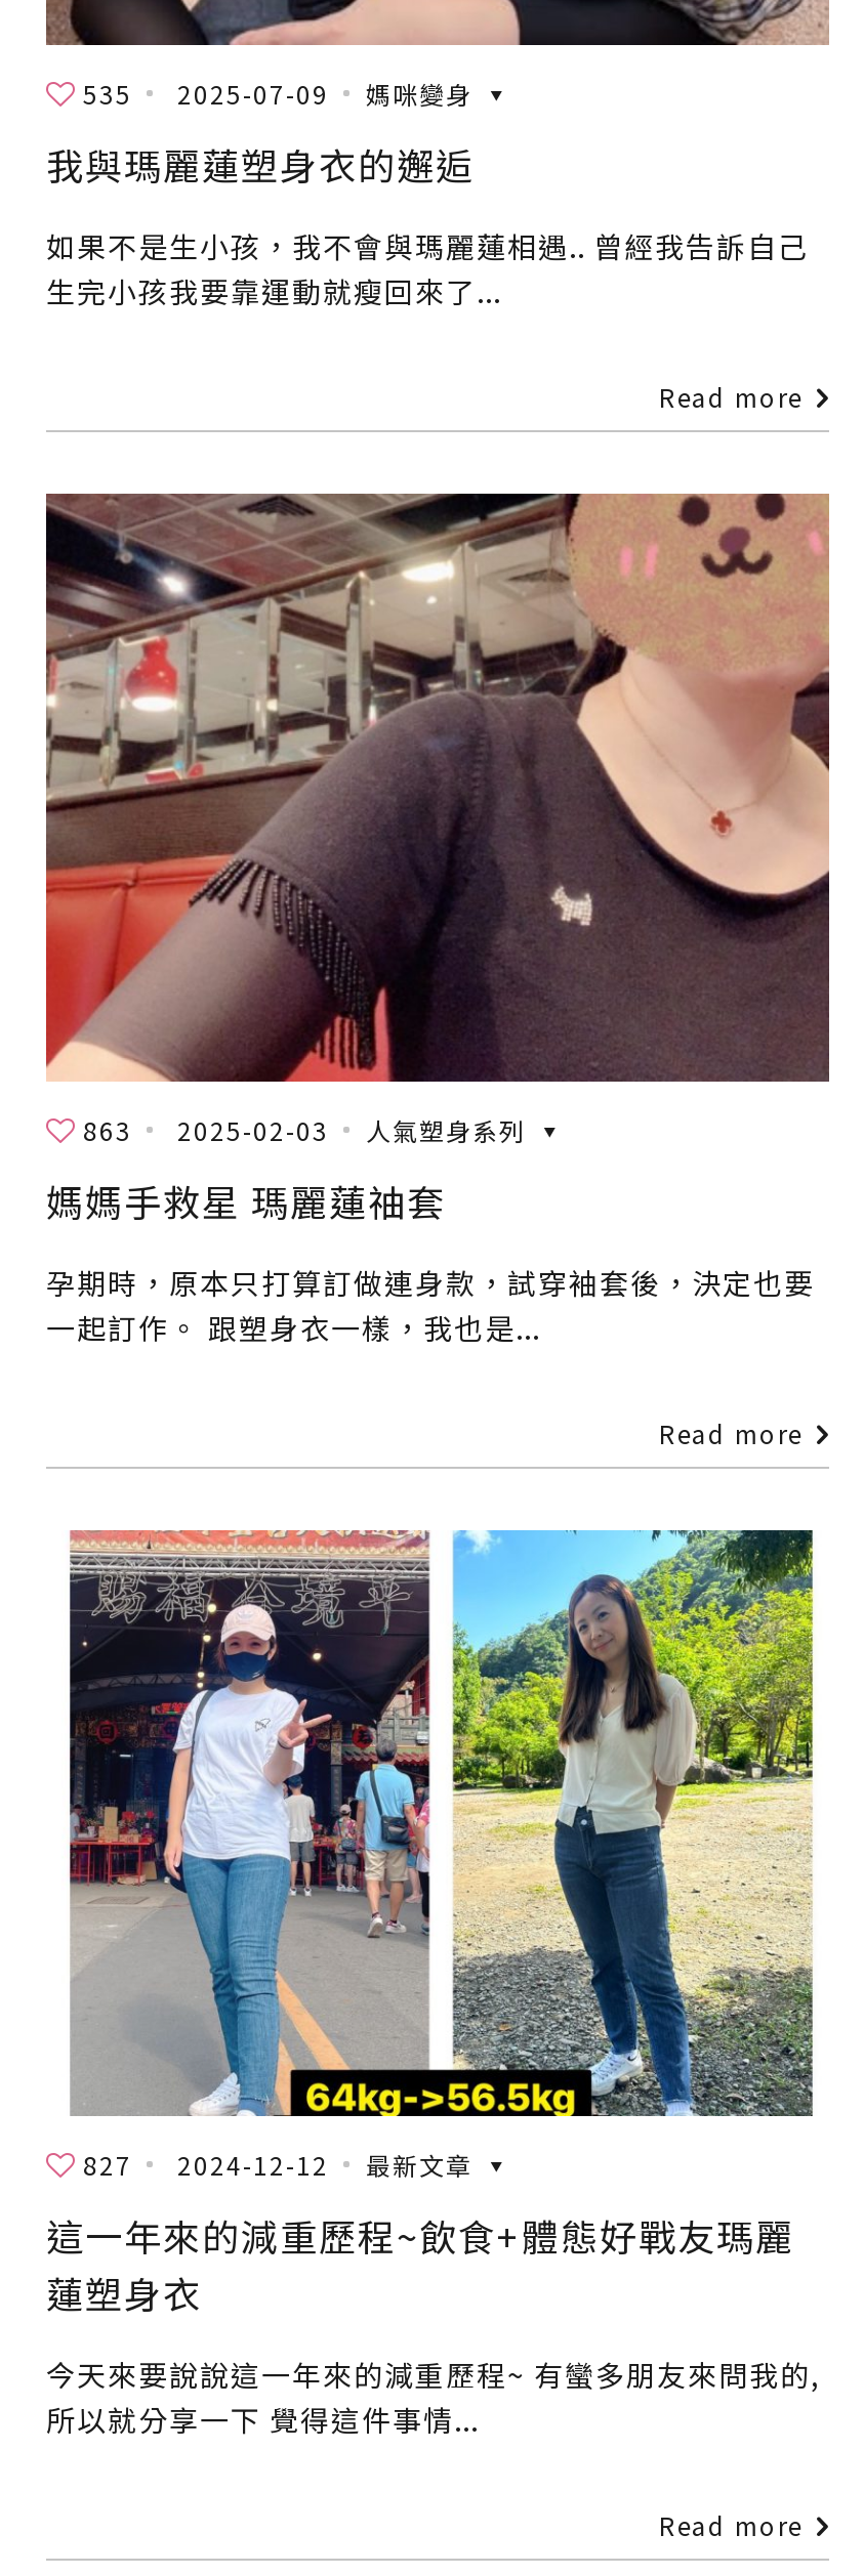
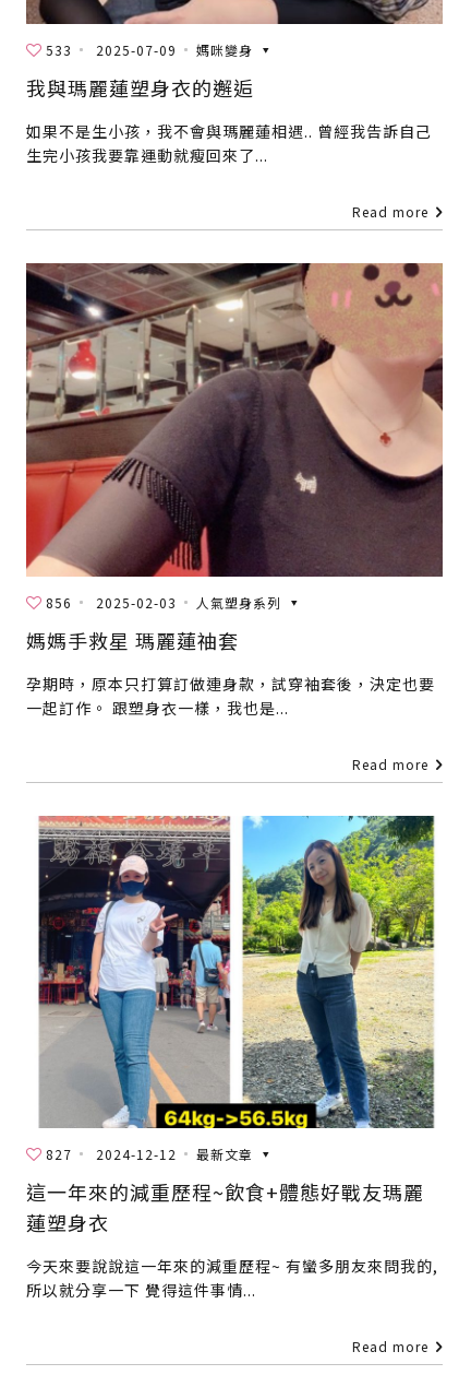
- 535 2025-07-09 媽咪變身
+ 533 2025-07-09 媽咪變身

- 863 2025-02-03 人氣塑身系列
+ 856 2025-02-03 人氣塑身系列
